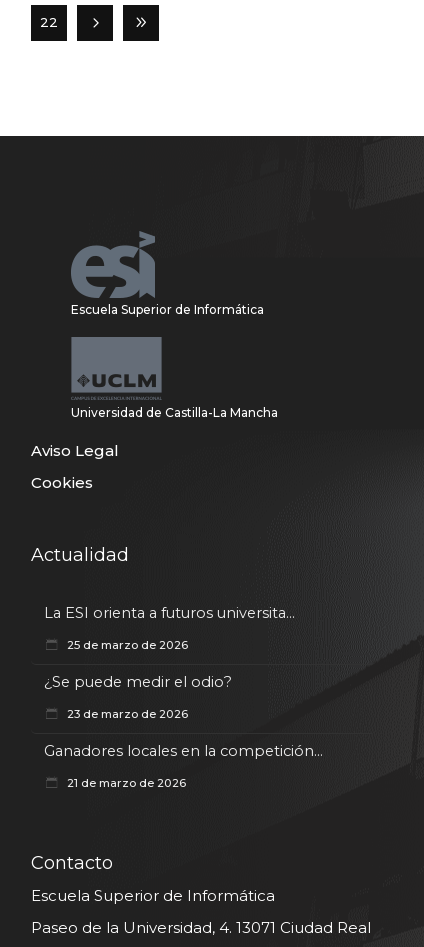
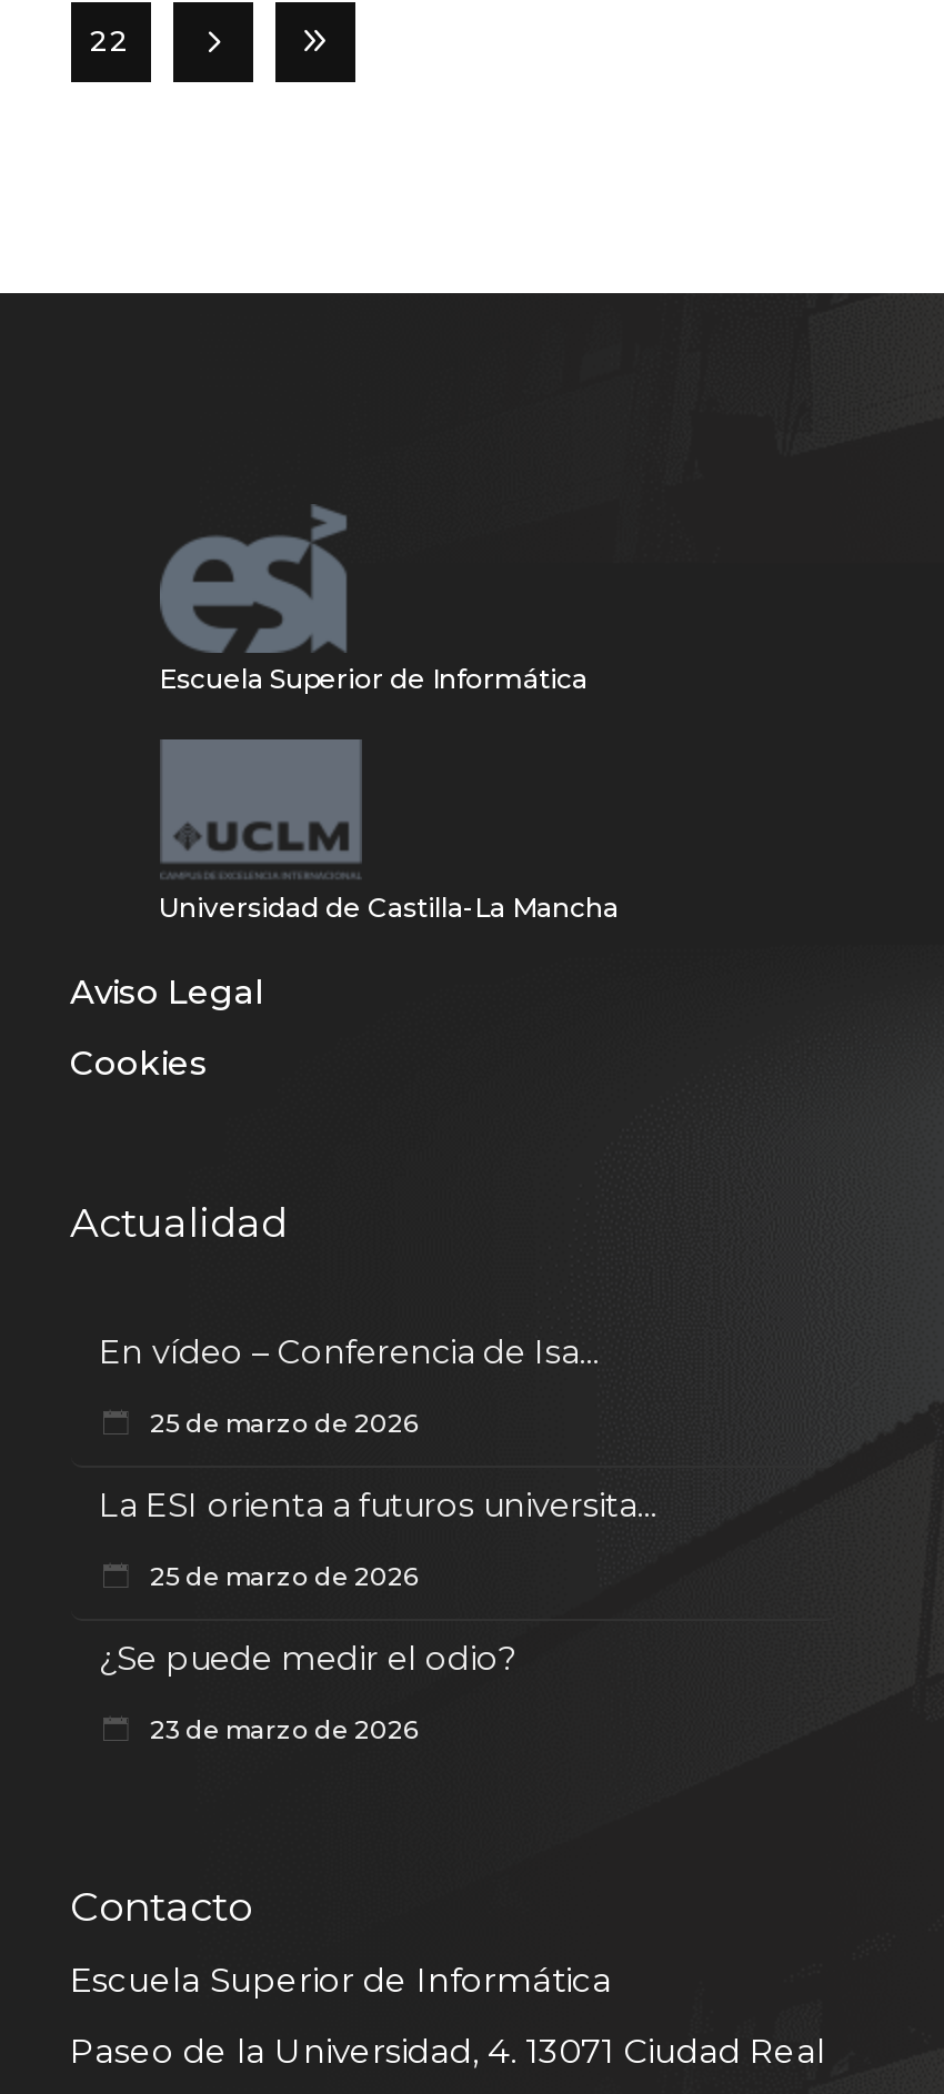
+ En vídeo – Conferencia de Isa...
+ 25 de marzo de 2026

moved down: La ESI orienta a futuros universita... | 25 de marzo de 2026 | ¿Se puede medir el odio? | 23 de marzo de 2026

- Ganadores locales en la competición...
- 21 de marzo de 2026
